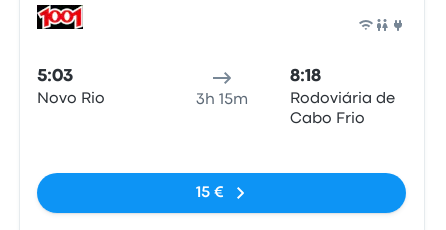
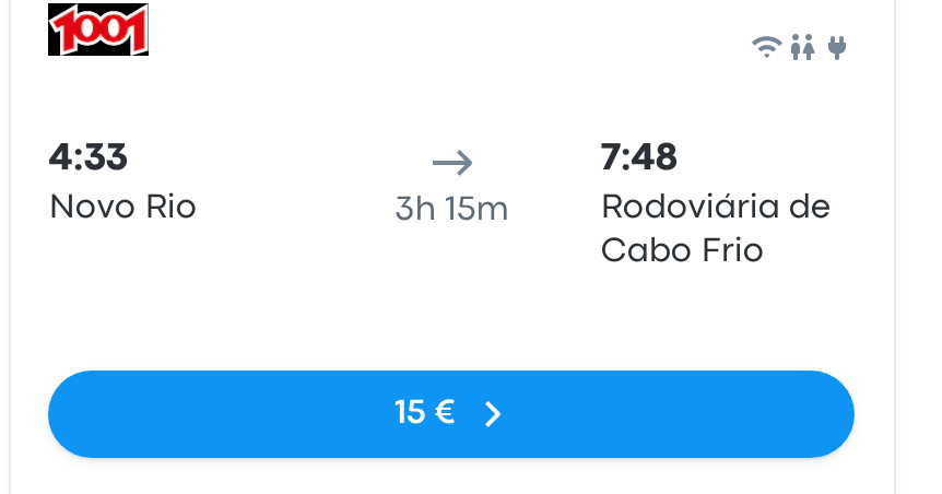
- 5:03
+ 4:33

- 8:18
+ 7:48
